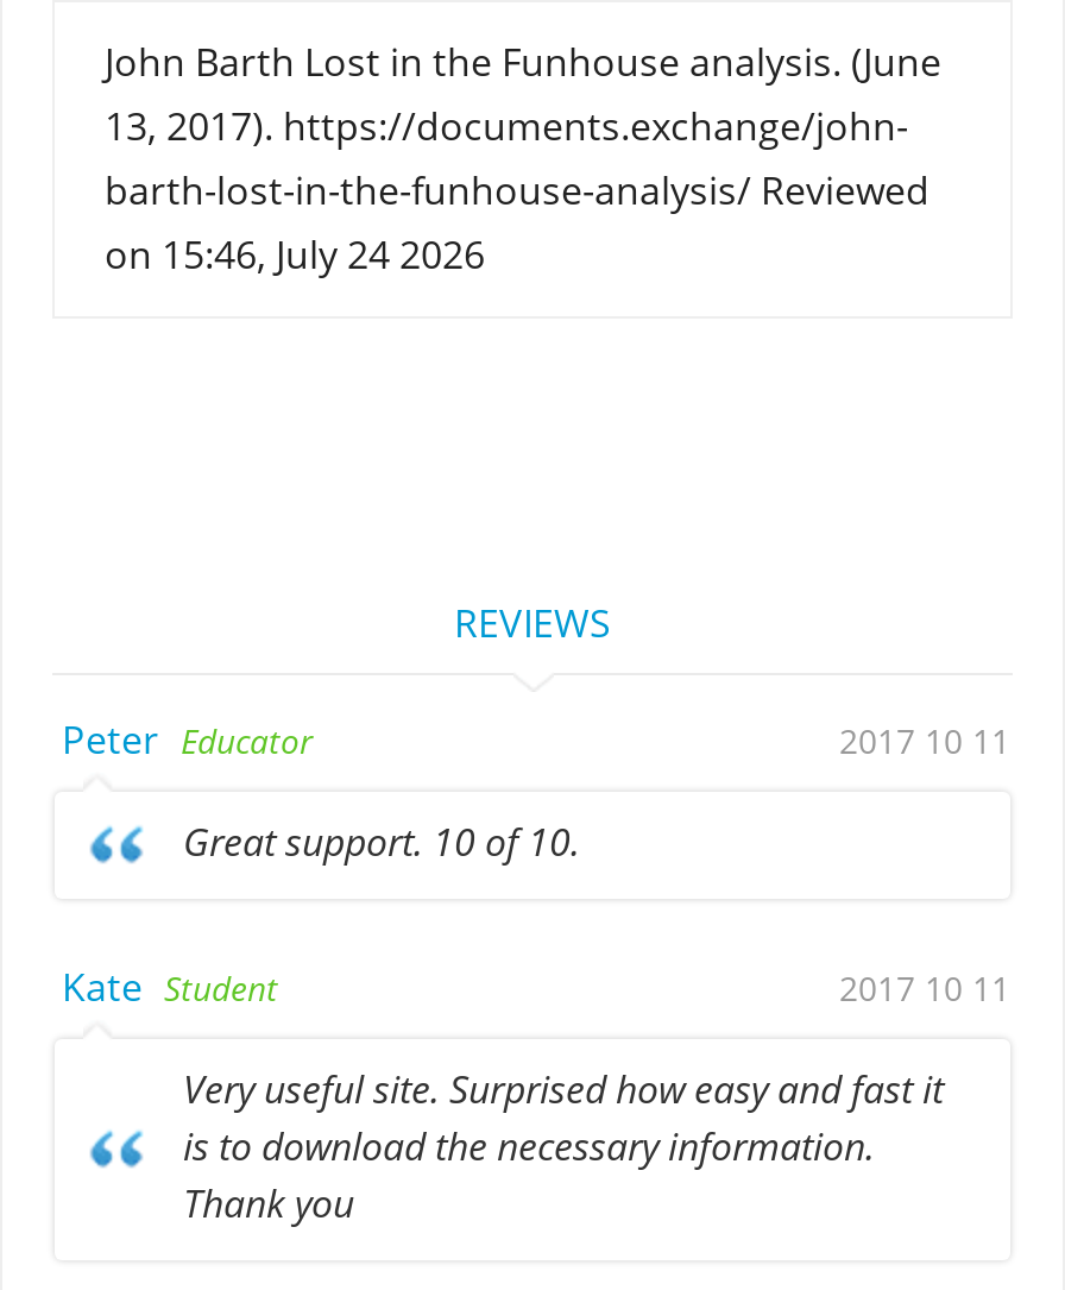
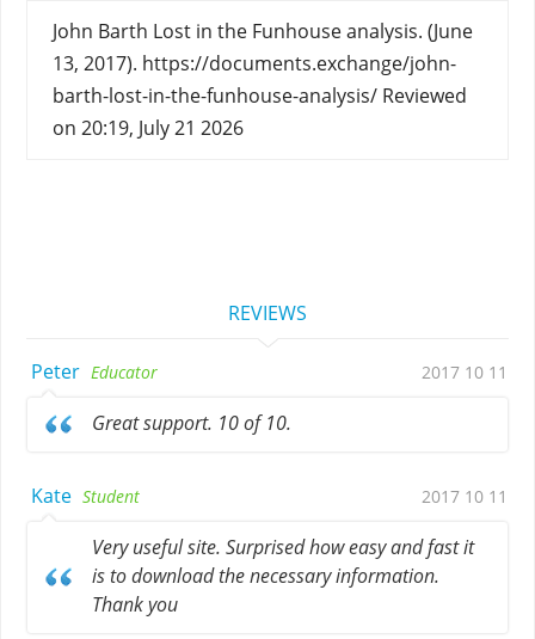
- on 15:46, July 24 2026
+ on 20:19, July 21 2026
